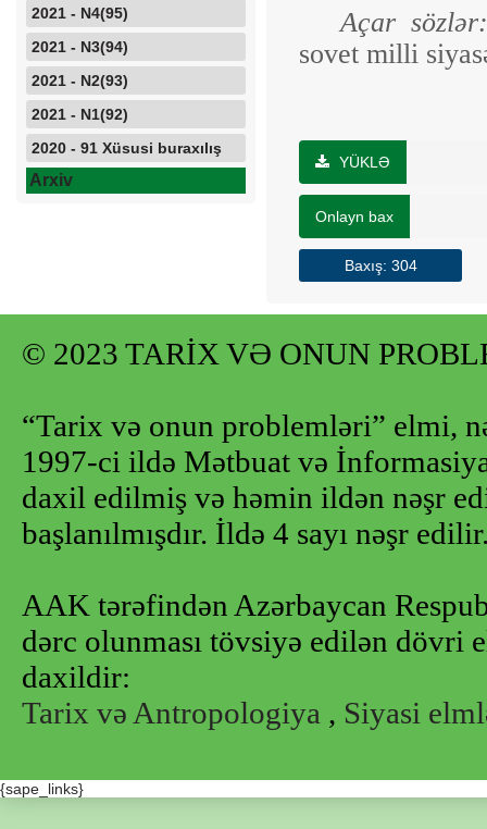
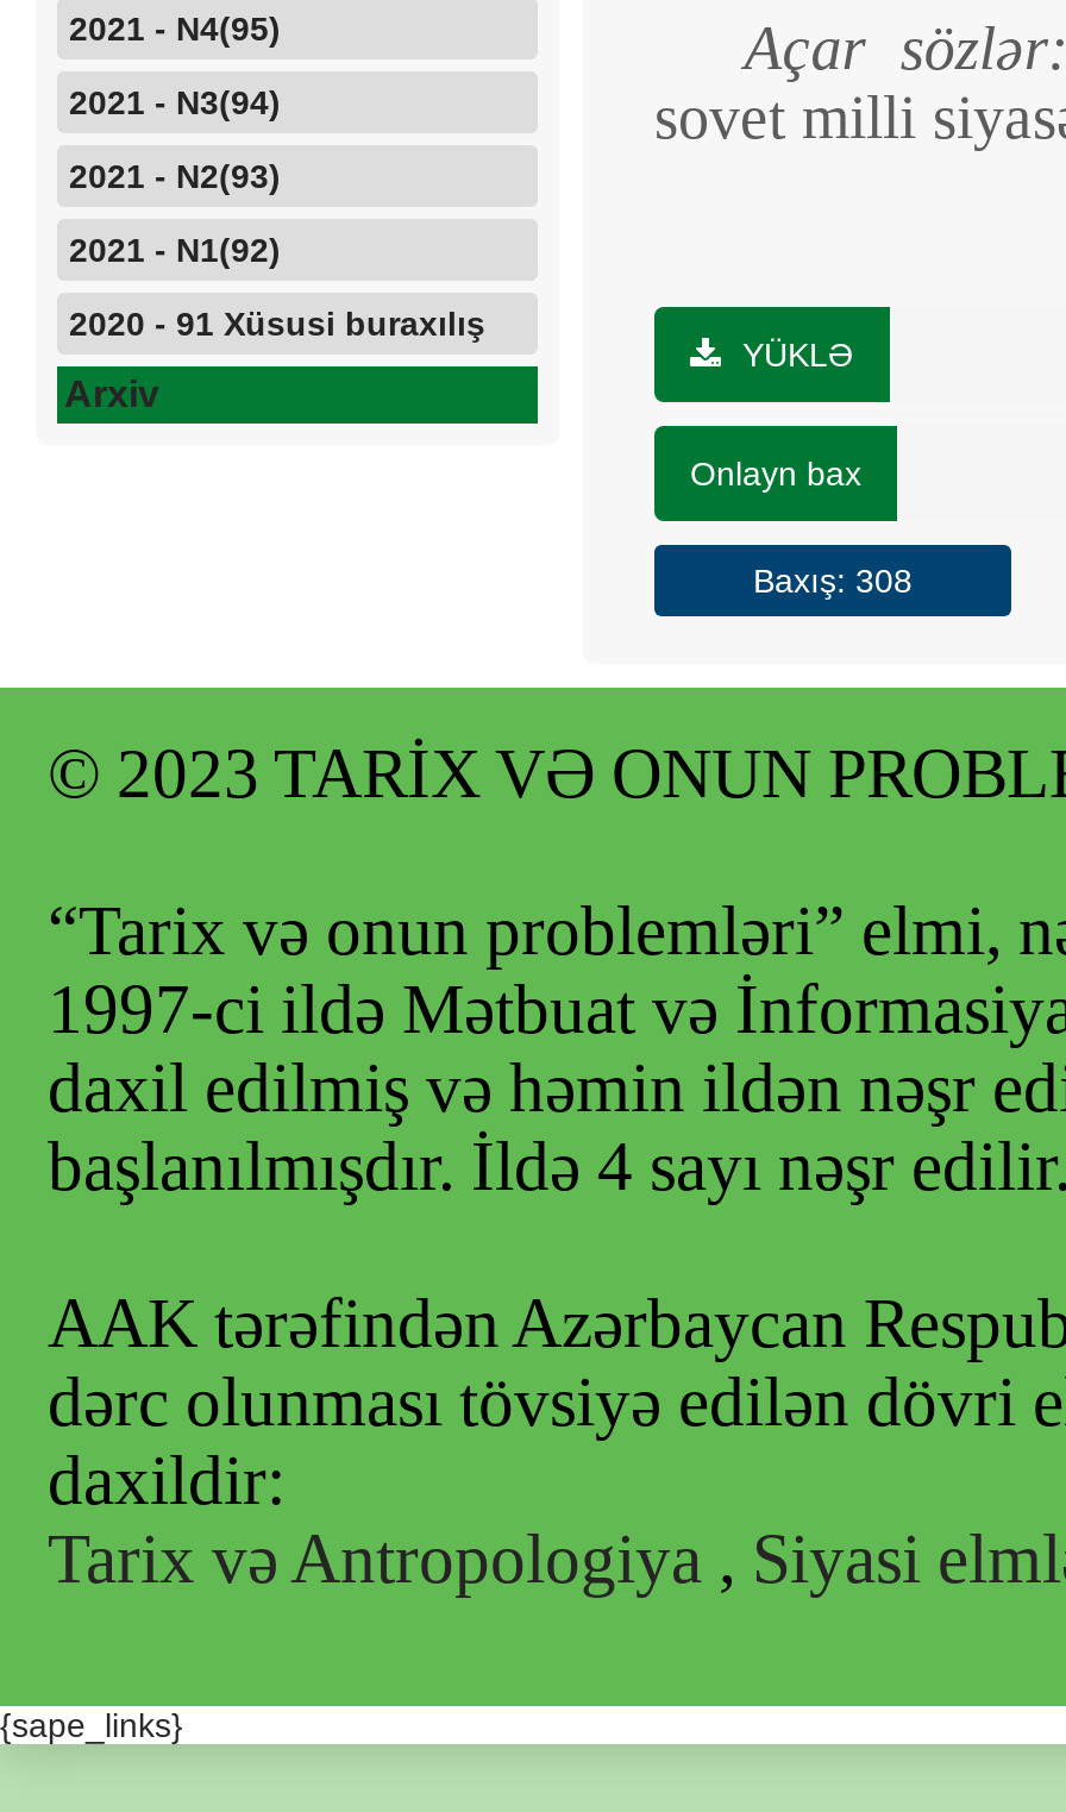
- Baxış: 304
+ Baxış: 308
